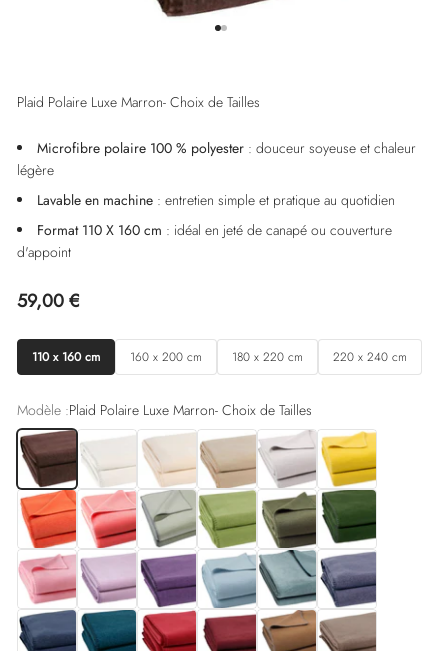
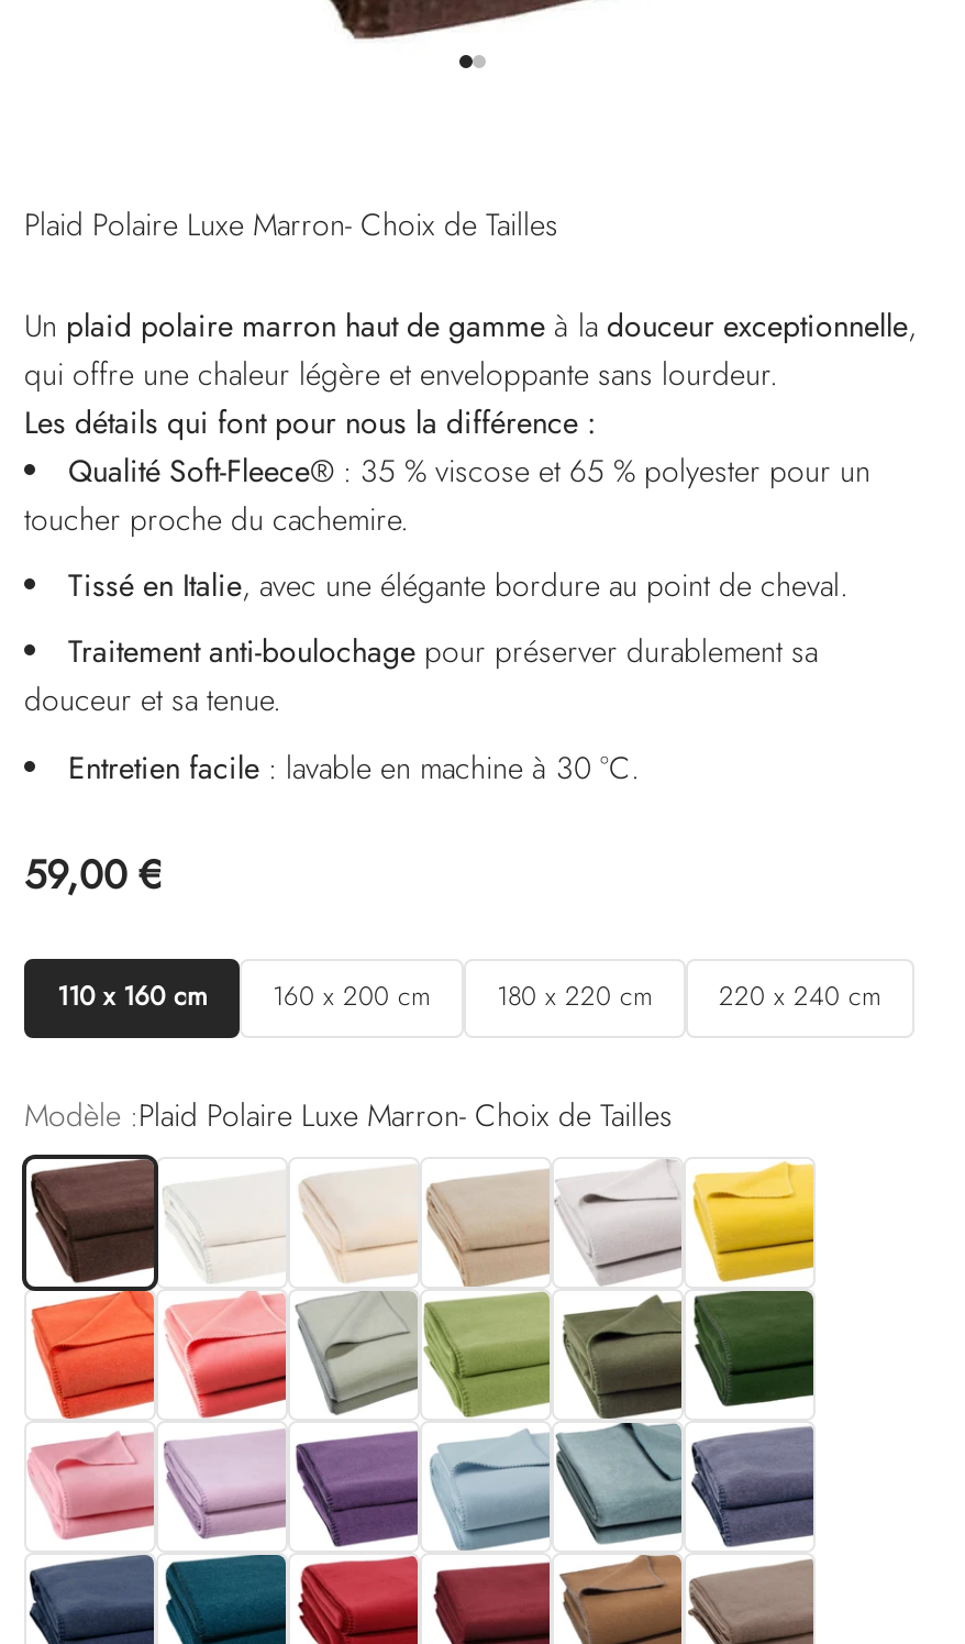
- Microfibre polaire 100 % polyester: douceur soyeuse et chaleur
- légère
- Lavable en machine: entretien simple et pratique au quotidien
- Format 110 X 160 cm: idéal en jeté de canapé ou couverture
- d'appoint
+ Un plaid polaire marron haut de gamme à la douceur exceptionnelle,
+ qui offre une chaleur légère et enveloppante sans lourdeur.
+ Les détails qui font pour nous la différence :
+ Qualité Soft-Fleece®: 35 % viscose et 65 % polyester pour un
+ toucher proche du cachemire.
+ Tissé en Italie, avec une élégante bordure au point de cheval.
+ Traitement anti-boulochage pour préserver durablement sa
+ douceur et sa tenue.
+ Entretien facile: lavable en machine à 30 °C.
